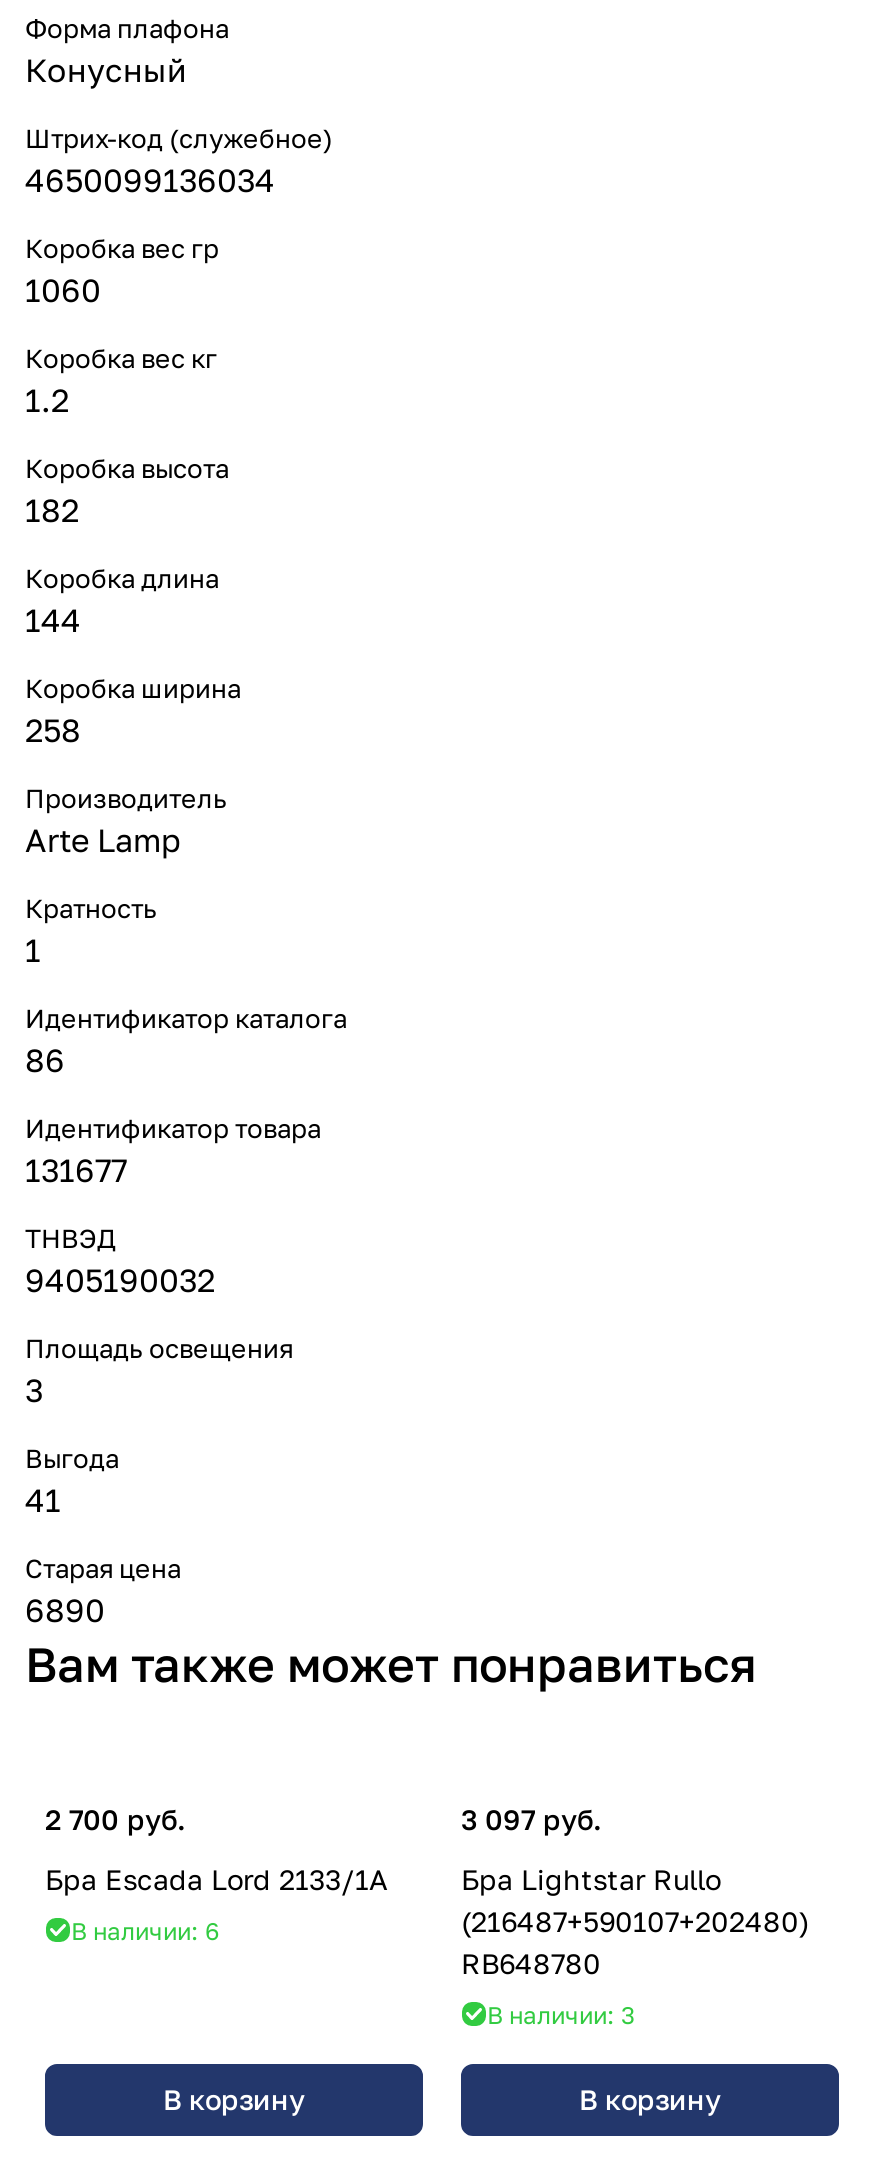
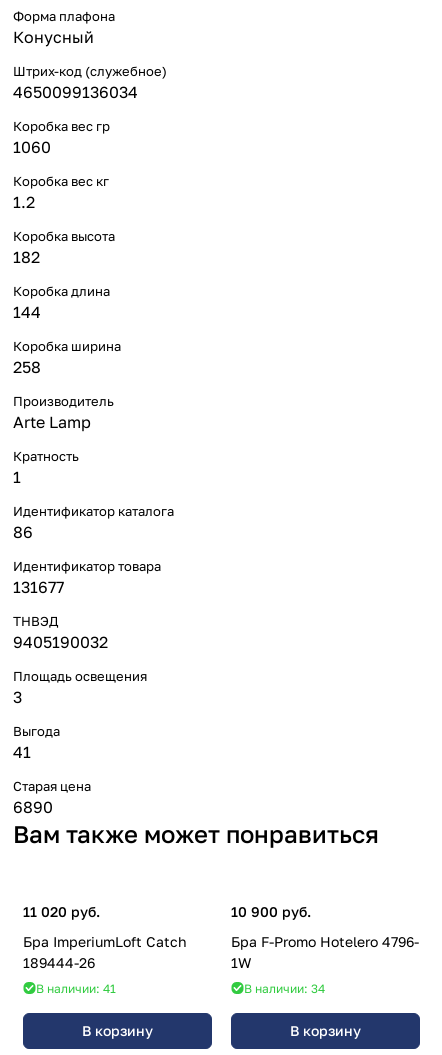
- 2 700 руб.
+ 11 020 руб.

- 3 097 руб.
+ 10 900 руб.

- Бра Escada Lord 2133/1A
+ Бра ImperiumLoft Catch
+ 189444-26

- Бра Lightstar Rullo
- (216487+590107+202480)
- RB648780
+ Бра F-Promo Hotelero 4796-
+ 1W

- В наличии: 6
+ В наличии: 41

- В наличии: 3
+ В наличии: 34
